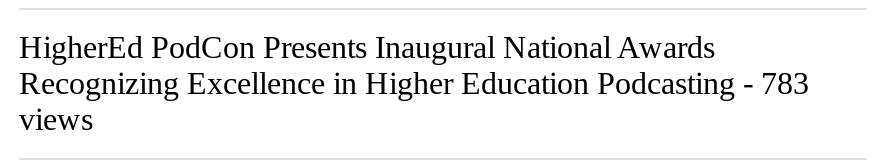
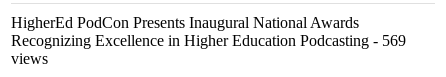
- Recognizing Excellence in Higher Education Podcasting - 783
+ Recognizing Excellence in Higher Education Podcasting - 569
